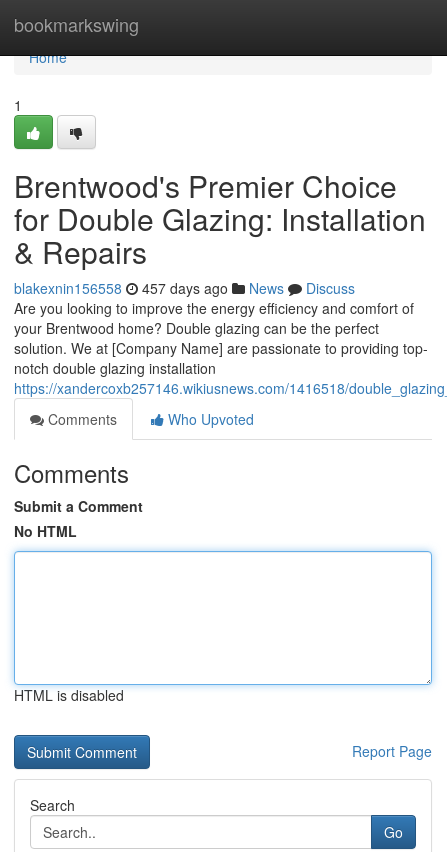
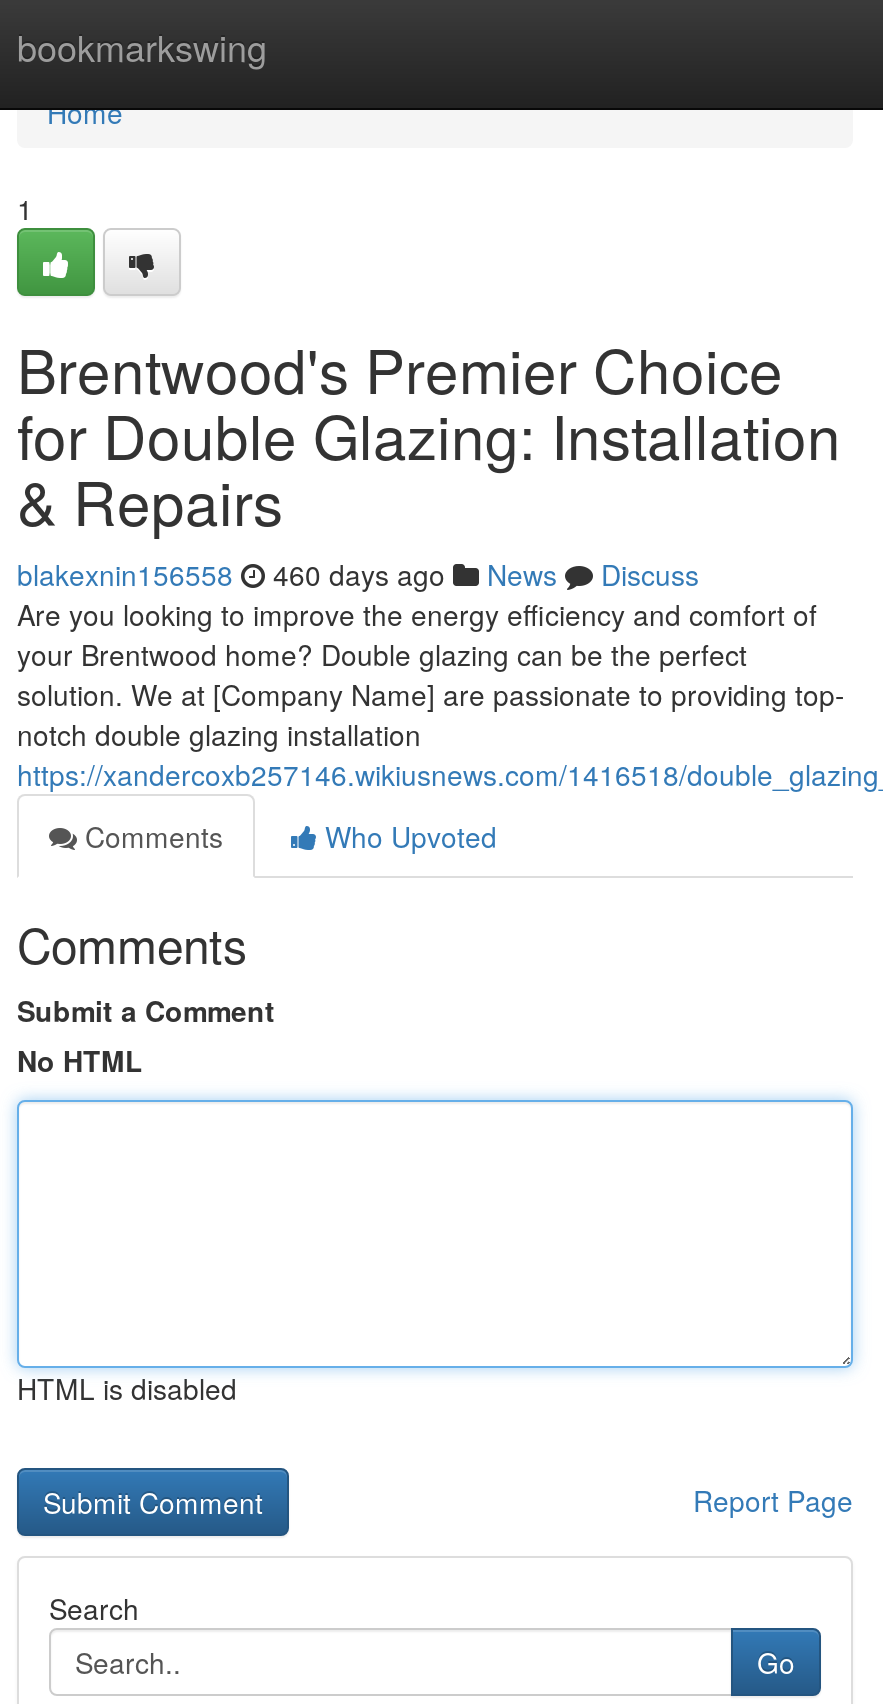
- blakexnin156558 457 days ago News Discuss
+ blakexnin156558 460 days ago News Discuss
